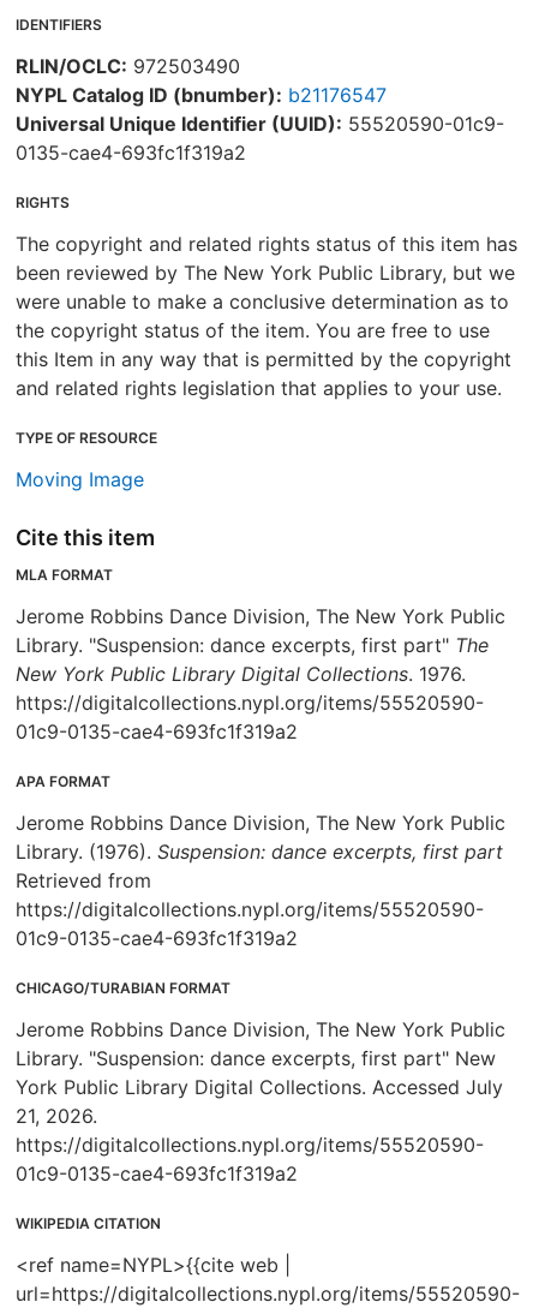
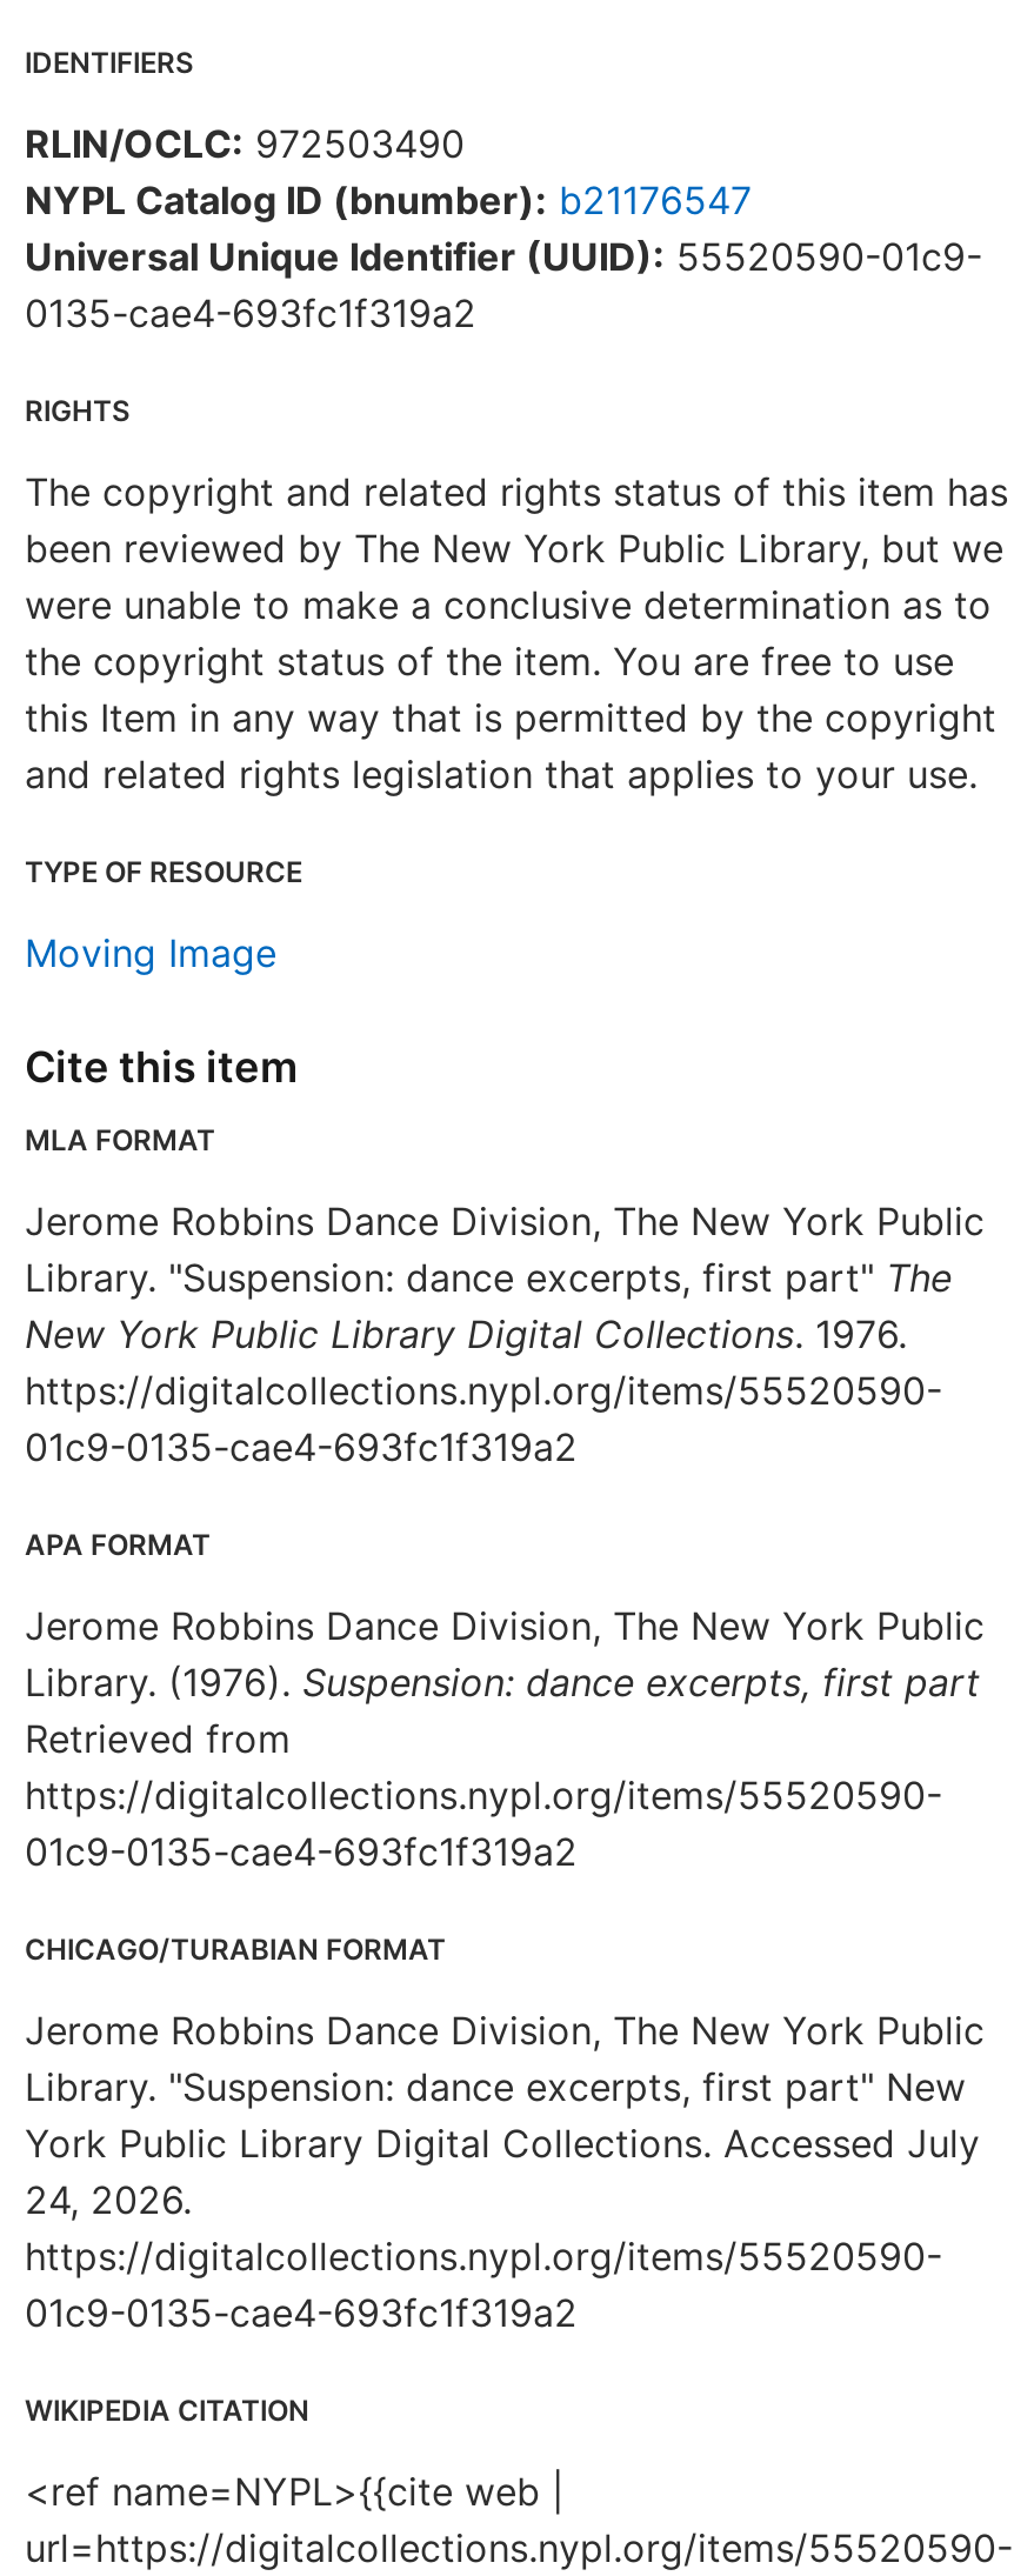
- 21, 2026.
+ 24, 2026.
